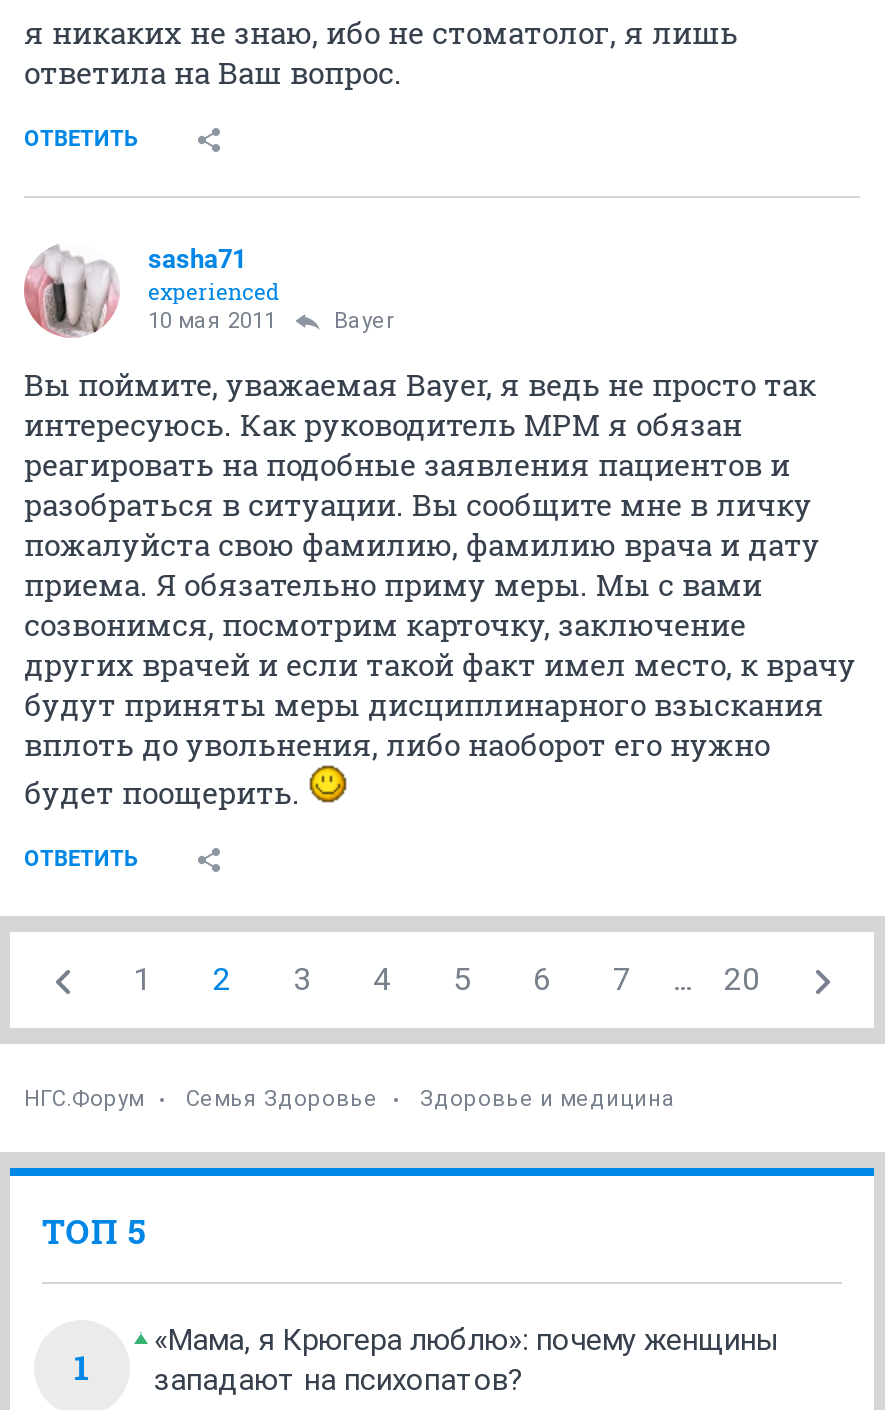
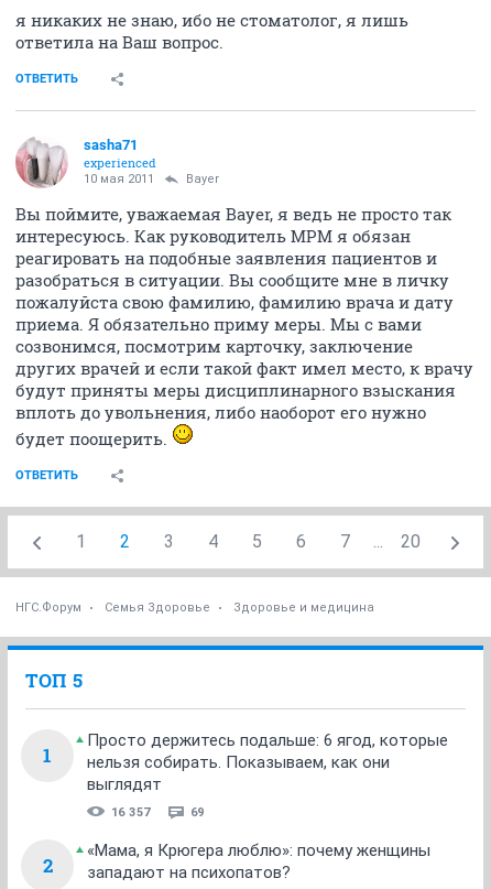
+ Просто держитесь подальше: 6 ягод, которые
+ нельзя собирать. Показываем, как они
+ выглядят
+ 16 357
+ 69
+ 2
